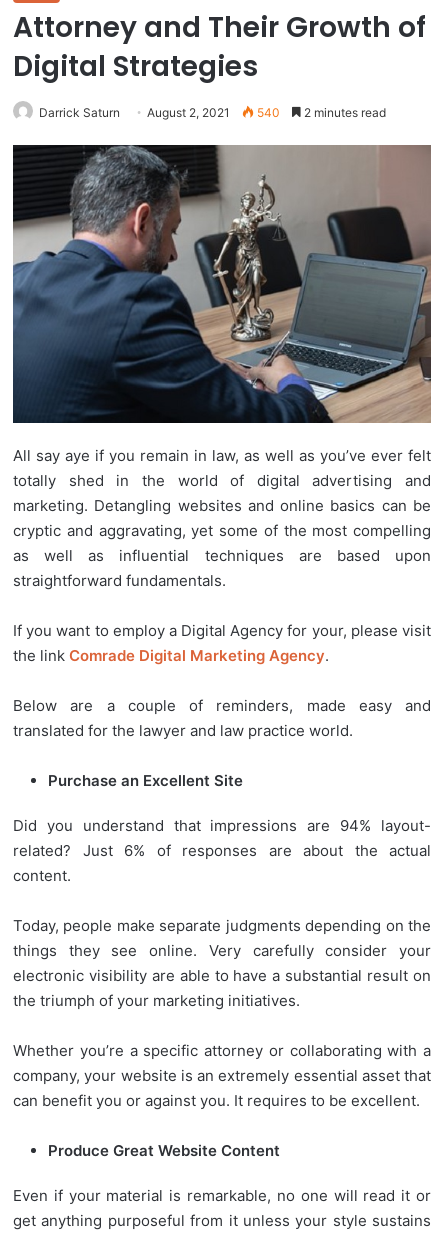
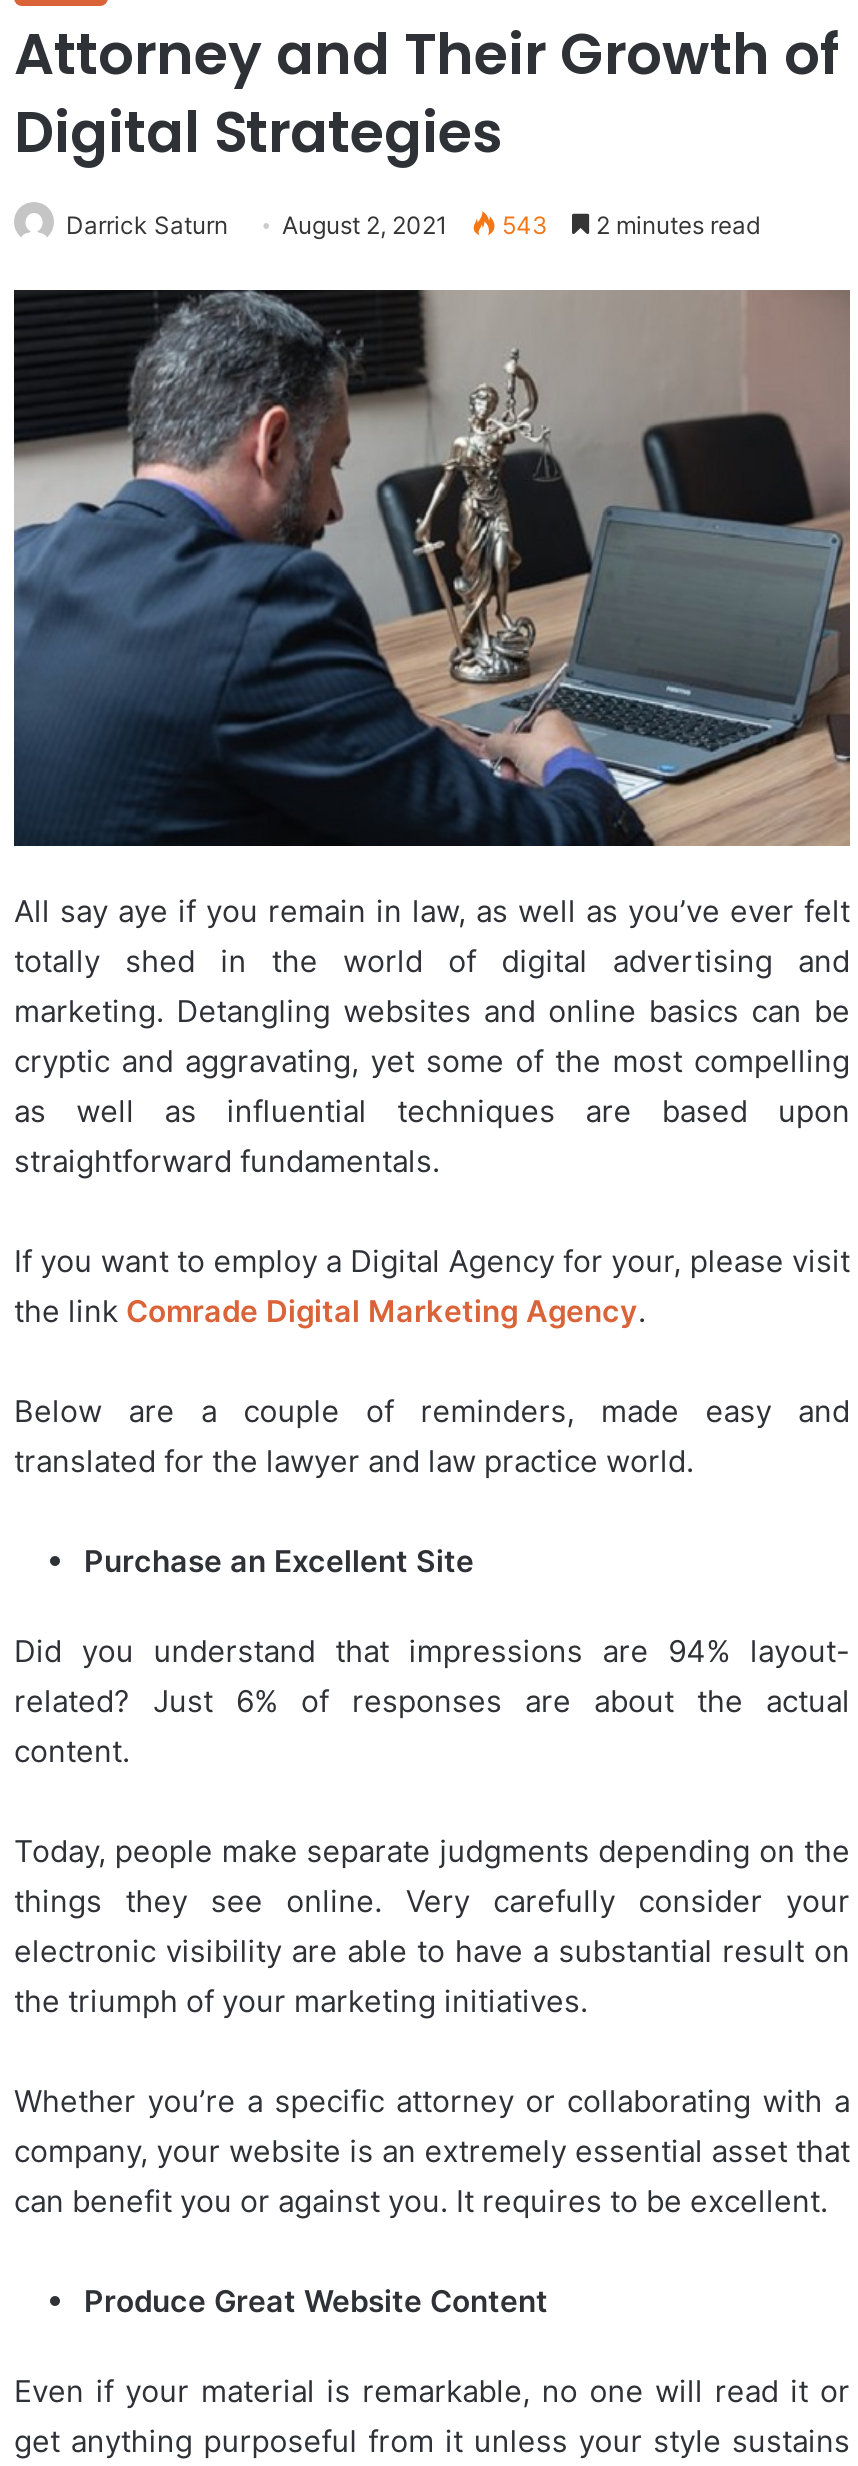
- Darrick Saturn August 2, 2021 540 2 minutes read
+ Darrick Saturn August 2, 2021 543 2 minutes read
